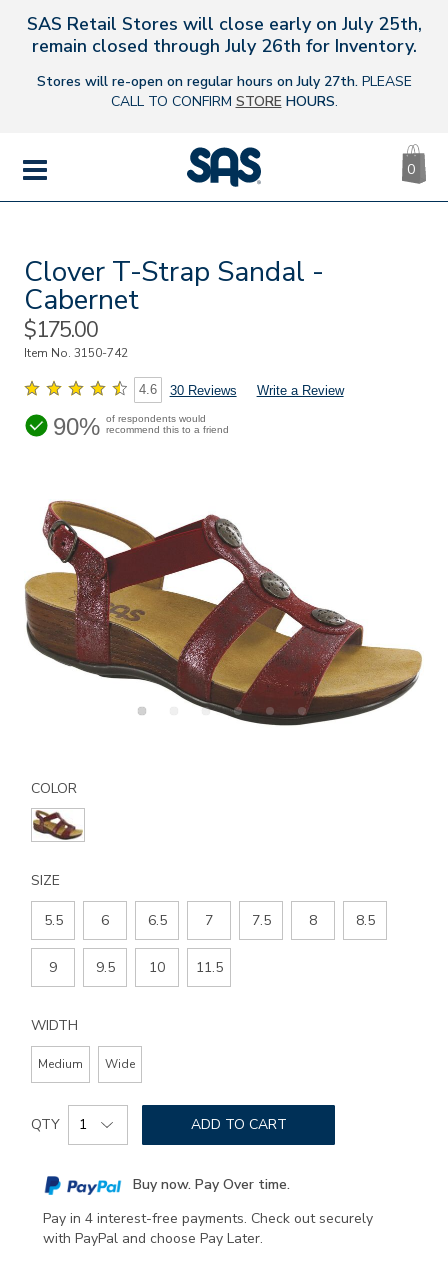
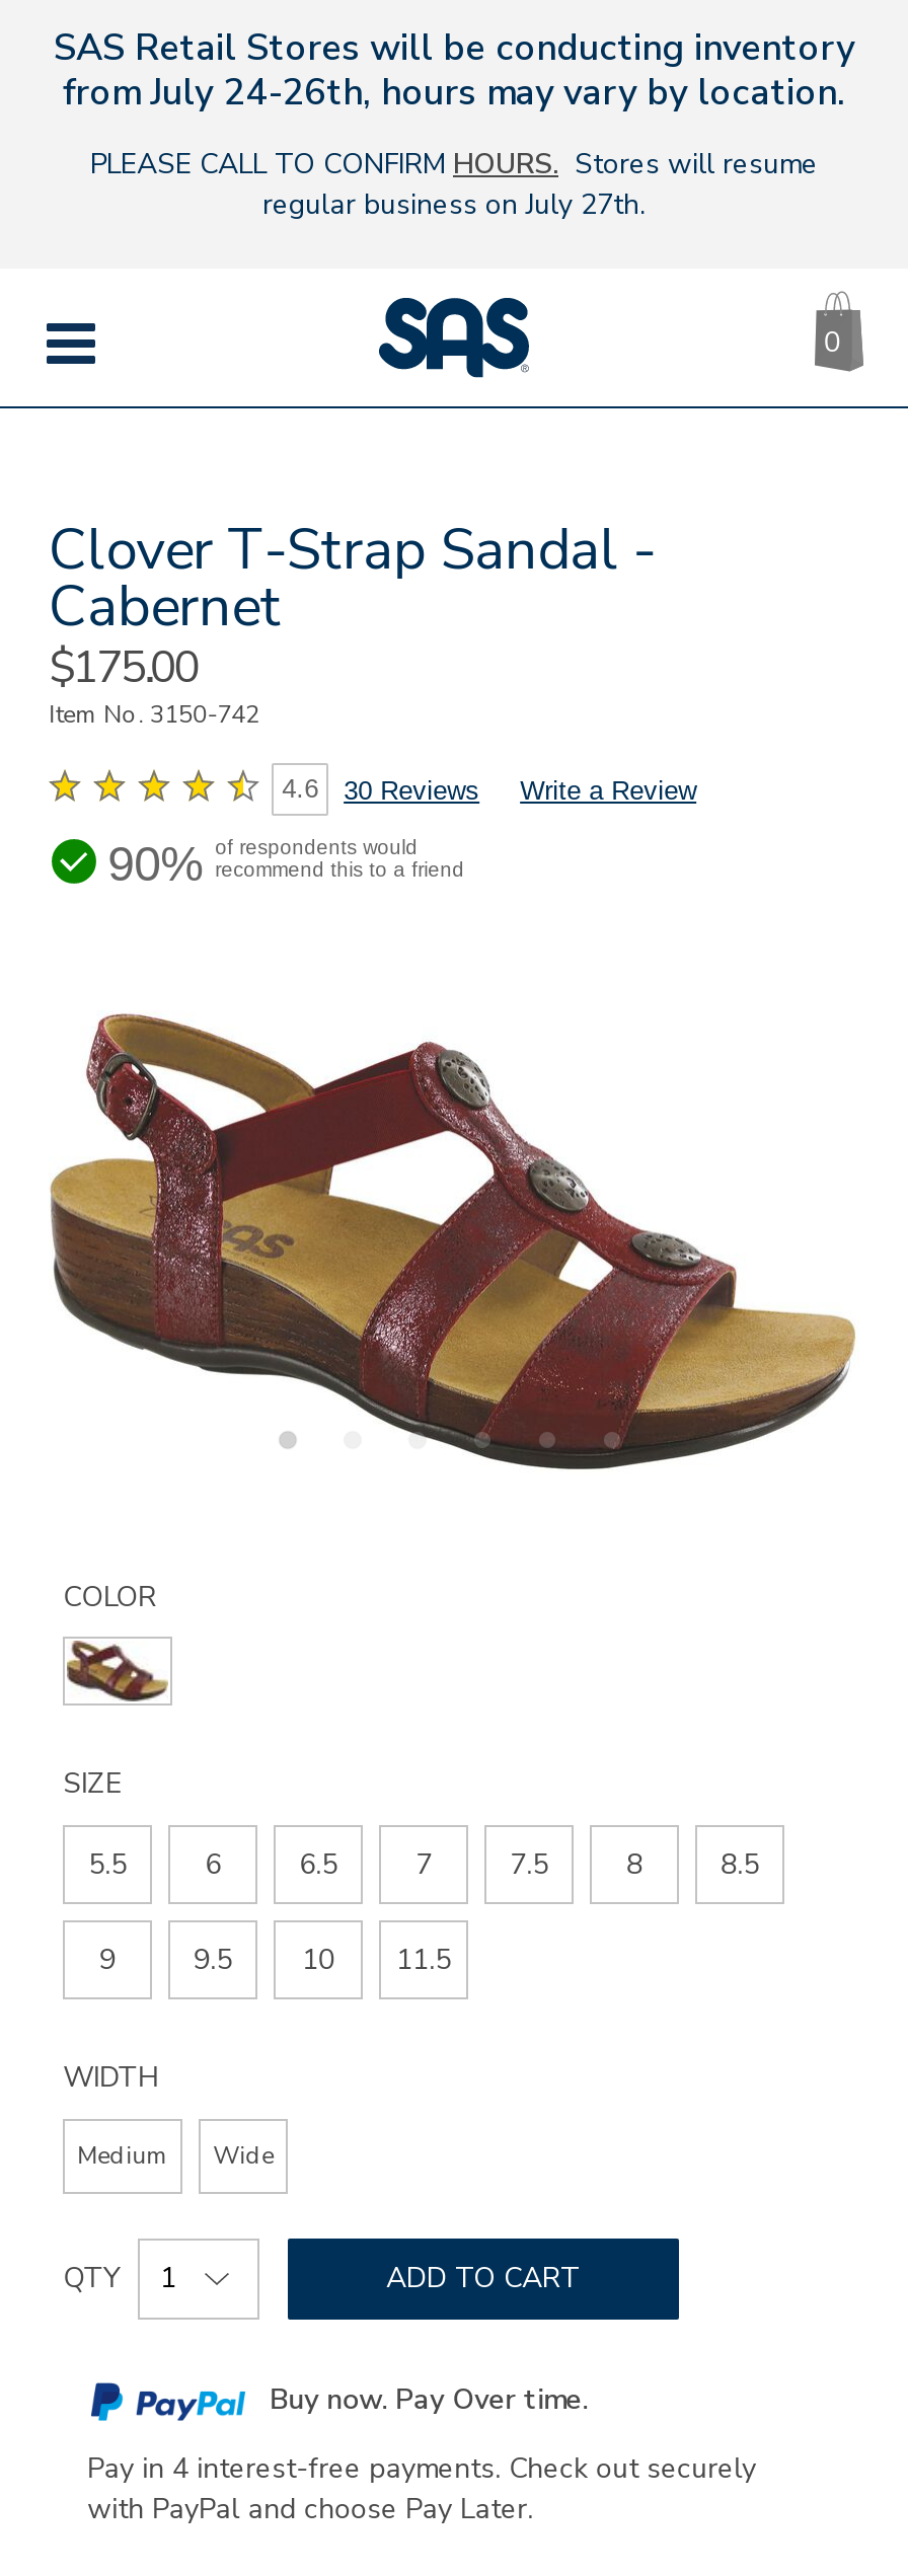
- SAS Retail Stores will close early on July 25th,
- remain closed through July 26th for Inventory.
+ SAS Retail Stores will be conducting inventory
+ from July 24-26th, hours may vary by location.

- Stores will re-open on regular hours on July 27th. PLEASE
- CALL TO CONFIRM STORE HOURS.
+ PLEASE CALL TO CONFIRM HOURS. Stores will resume
+ regular business on July 27th.
